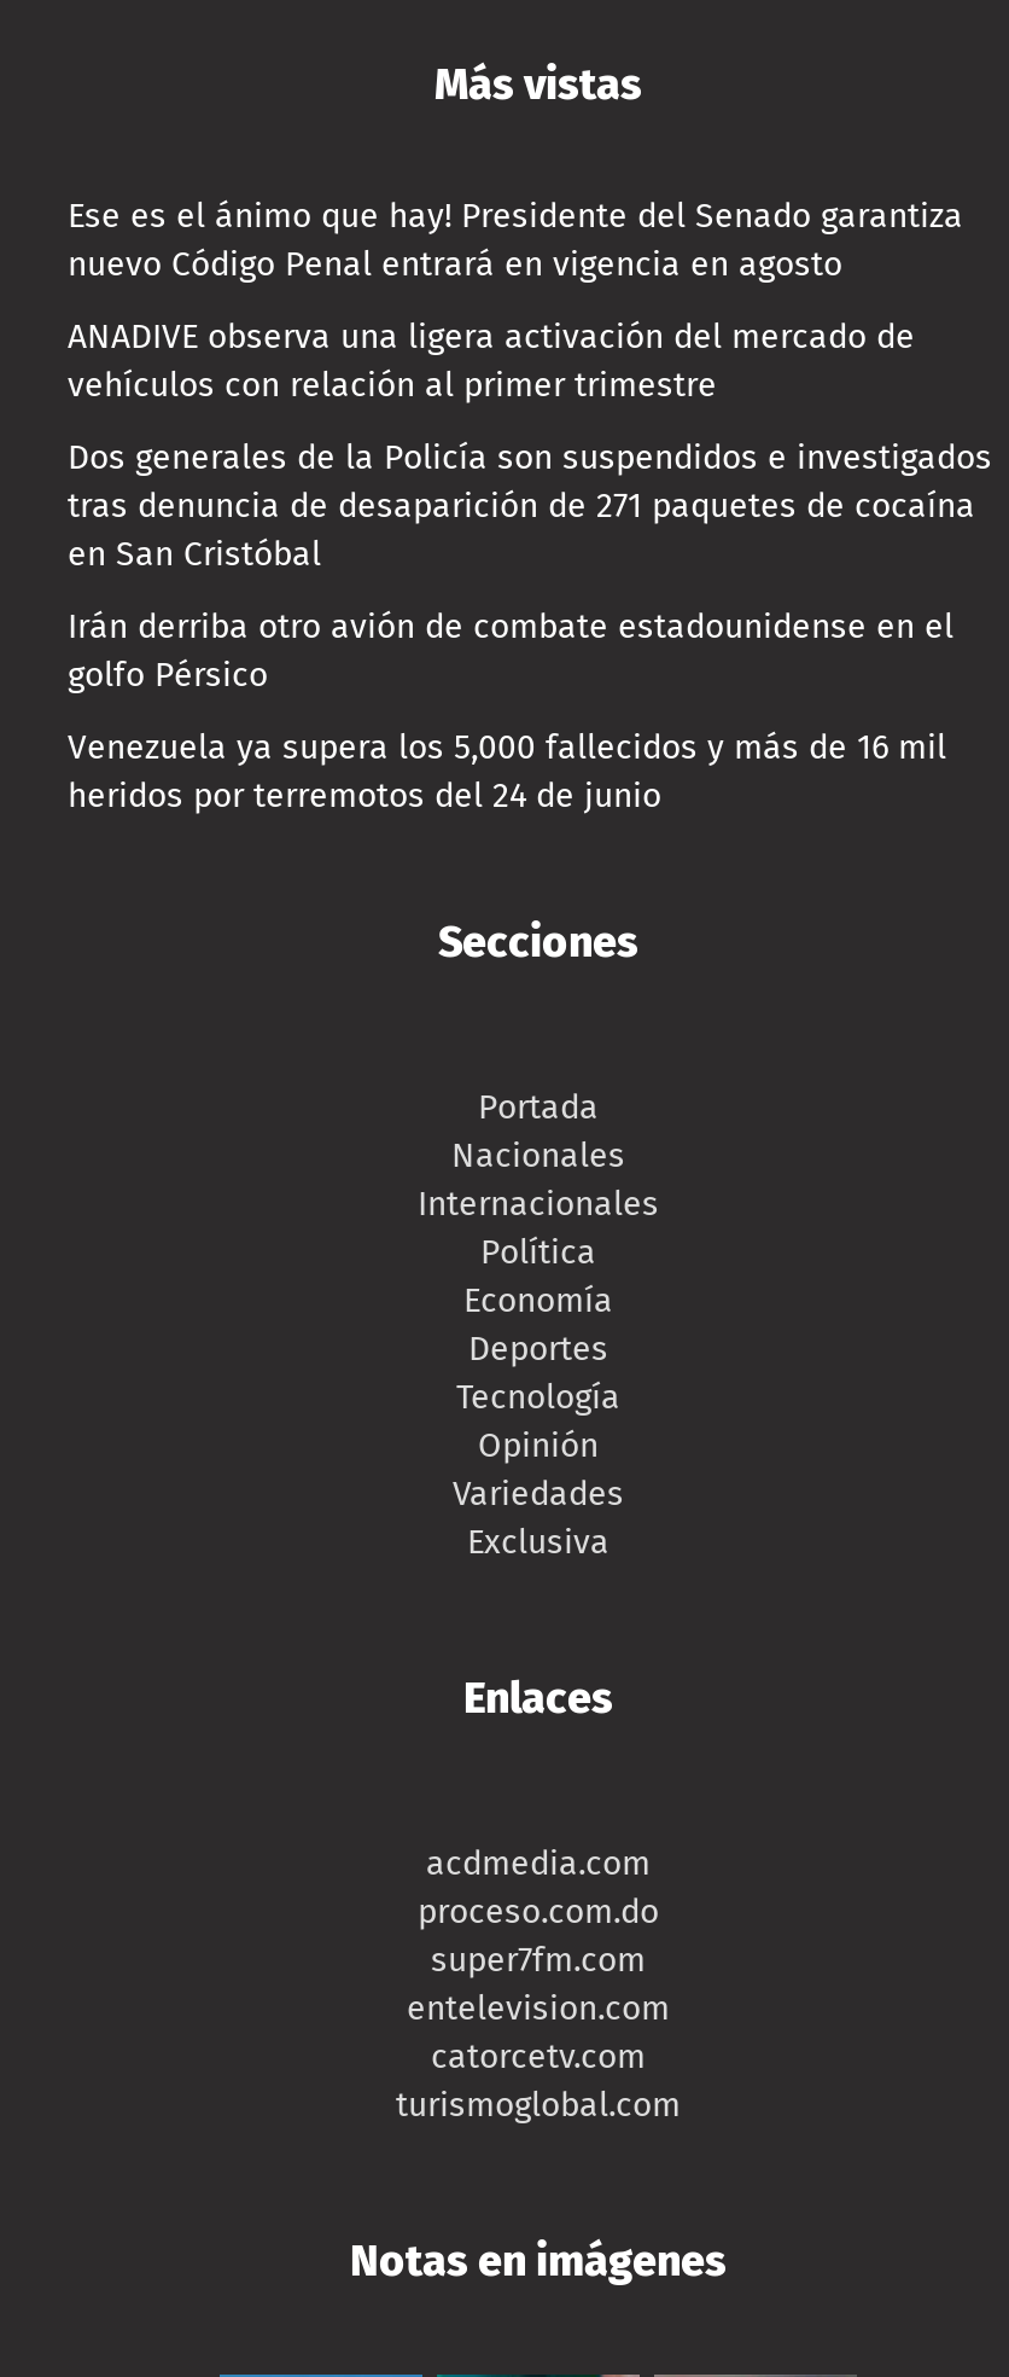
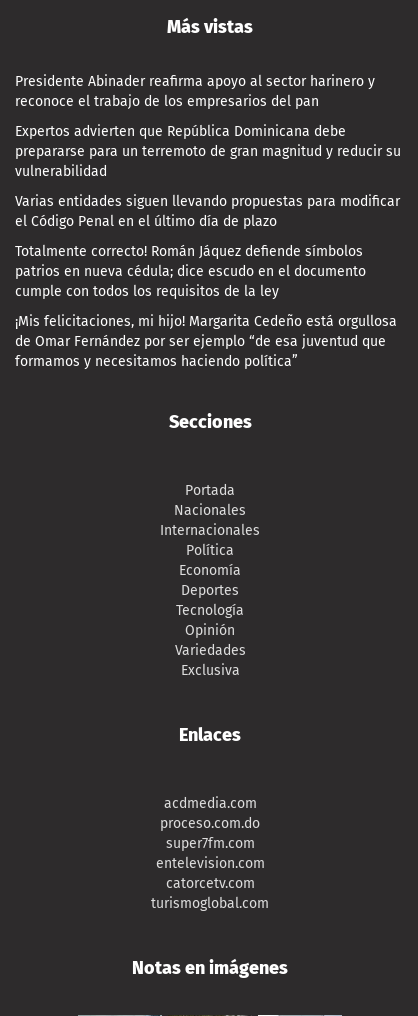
- Ese es el ánimo que hay! Presidente del Senado garantiza
- nuevo Código Penal entrará en vigencia en agosto
+ Presidente Abinader reafirma apoyo al sector harinero y
+ reconoce el trabajo de los empresarios del pan

- ANADIVE observa una ligera activación del mercado de
- vehículos con relación al primer trimestre
+ Expertos advierten que República Dominicana debe
+ prepararse para un terremoto de gran magnitud y reducir su
+ vulnerabilidad

- Dos generales de la Policía son suspendidos e investigados
- tras denuncia de desaparición de 271 paquetes de cocaína
- en San Cristóbal
+ Varias entidades siguen llevando propuestas para modificar
+ el Código Penal en el último día de plazo

- Irán derriba otro avión de combate estadounidense en el
- golfo Pérsico
+ Totalmente correcto! Román Jáquez defiende símbolos
+ patrios en nueva cédula; dice escudo en el documento
+ cumple con todos los requisitos de la ley

- Venezuela ya supera los 5,000 fallecidos y más de 16 mil
- heridos por terremotos del 24 de junio
+ ¡Mis felicitaciones, mi hijo! Margarita Cedeño está orgullosa
+ de Omar Fernández por ser ejemplo “de esa juventud que
+ formamos y necesitamos haciendo política”
